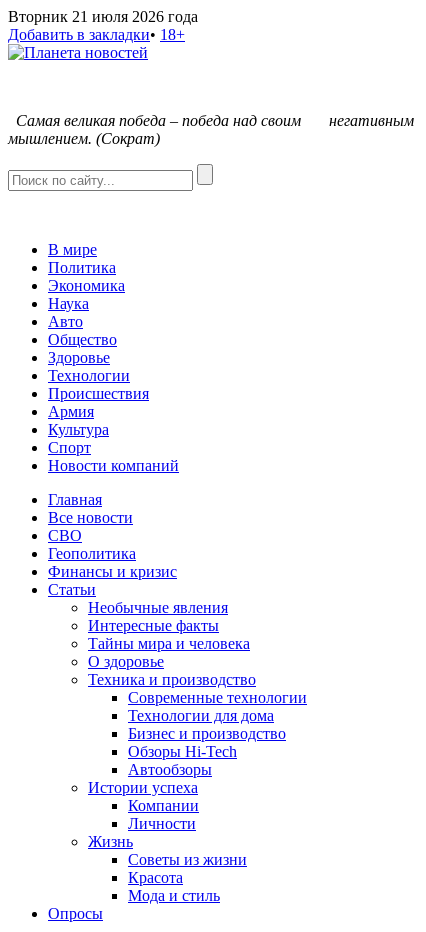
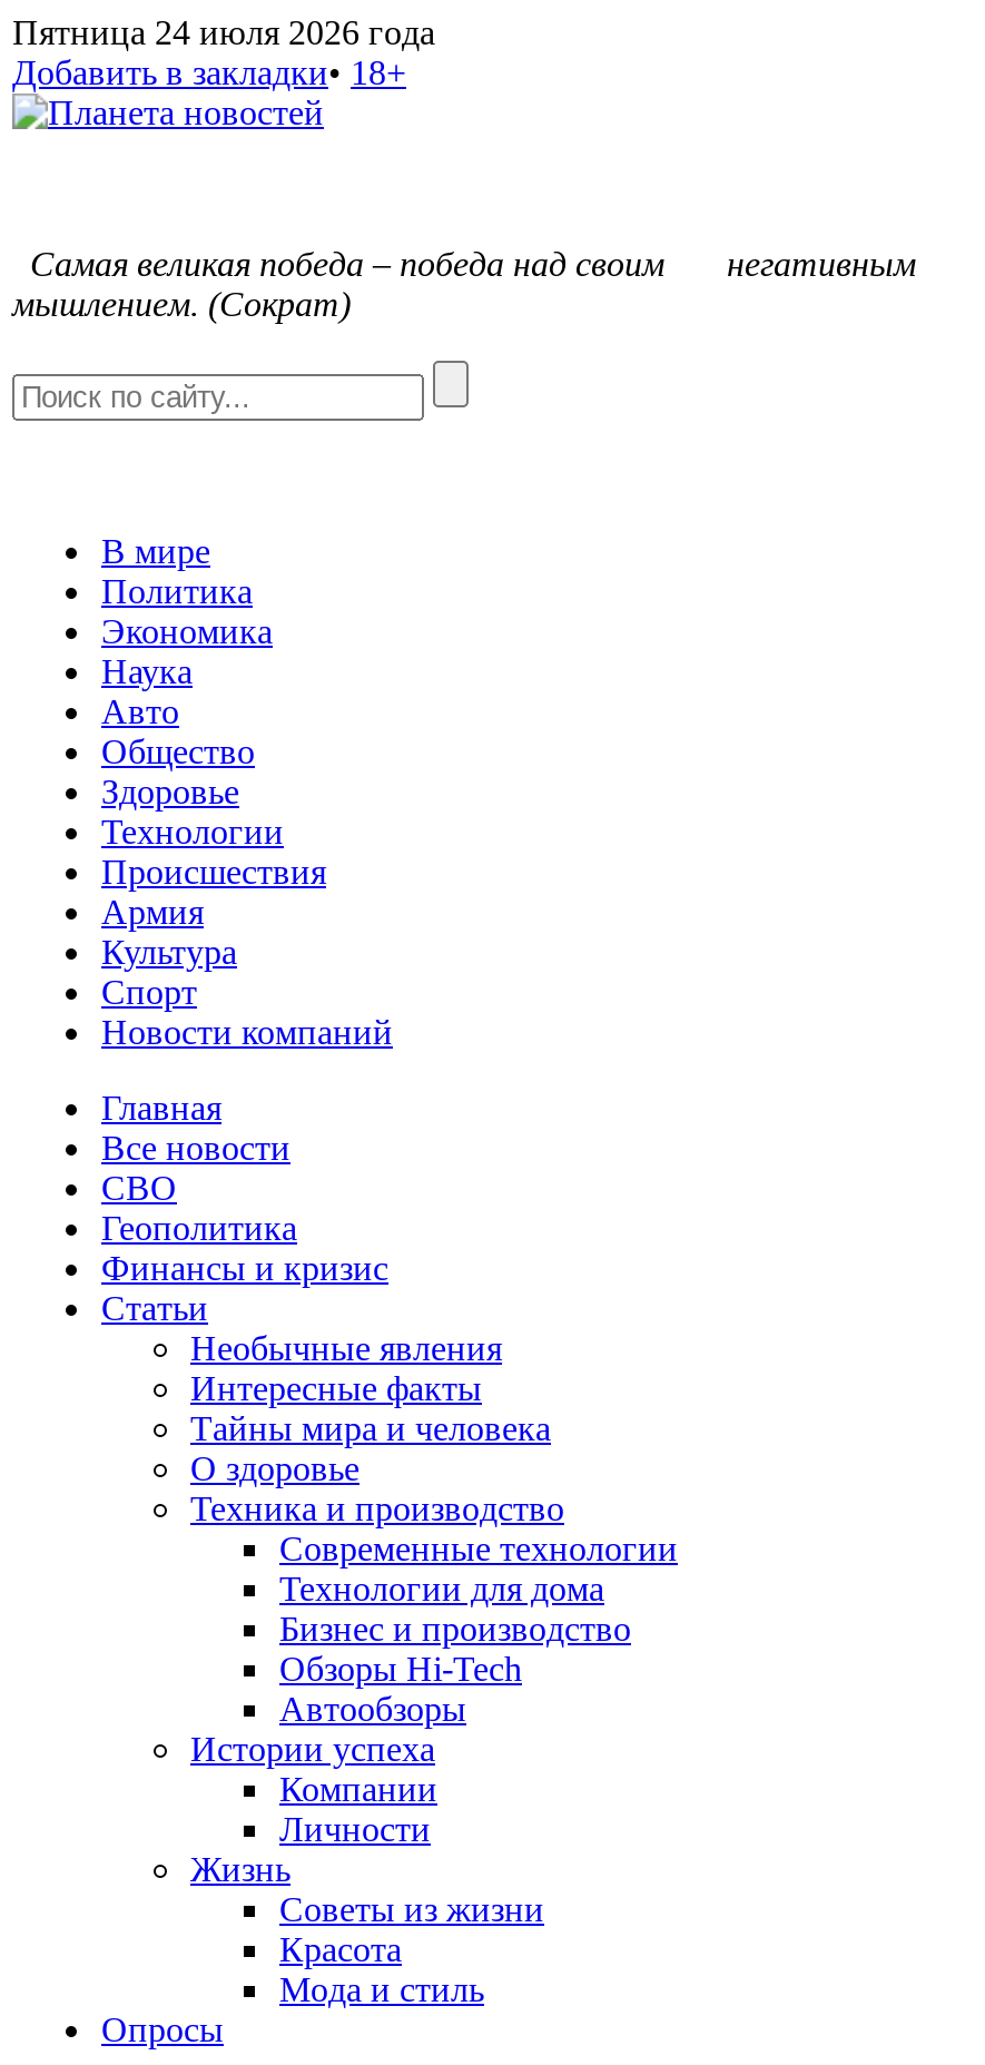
- Вторник 21 июля 2026 года
+ Пятница 24 июля 2026 года
